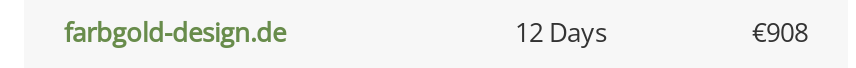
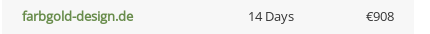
- 12 Days
+ 14 Days
